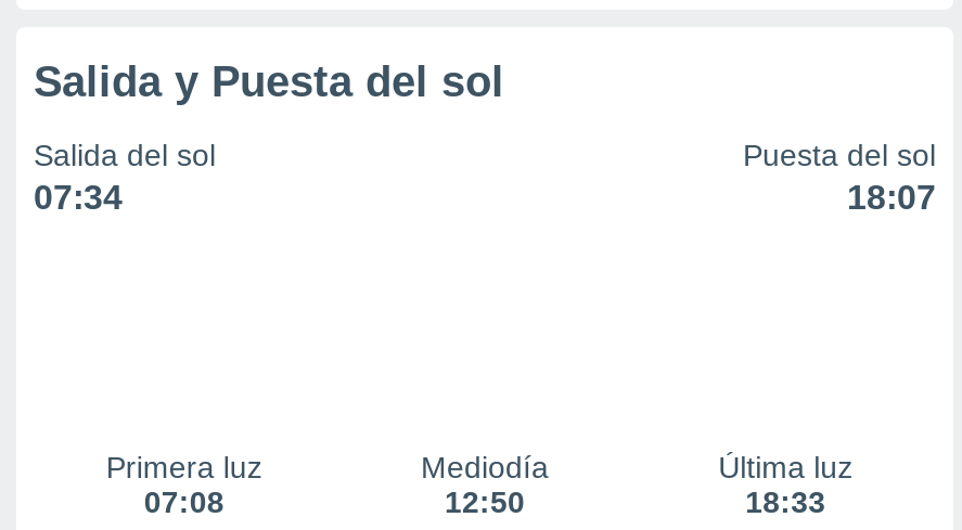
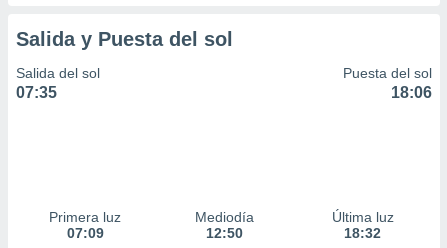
- 07:34
+ 07:35

- 18:07
+ 18:06

- 07:08
+ 07:09

- 18:33
+ 18:32
